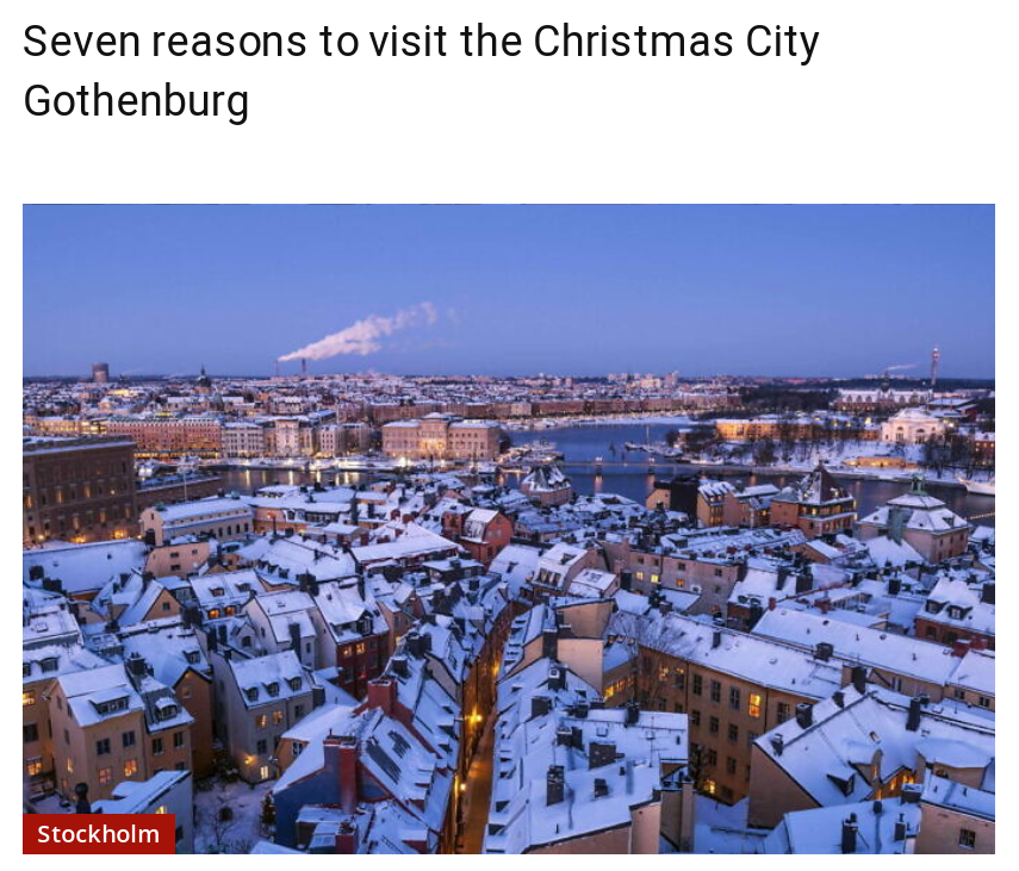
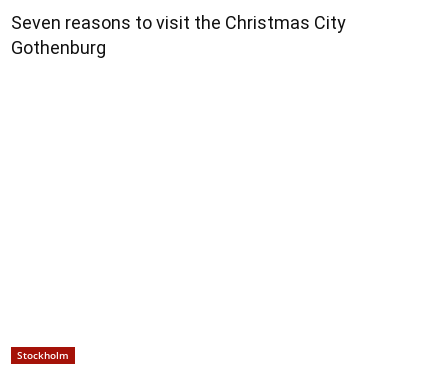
- [image]
